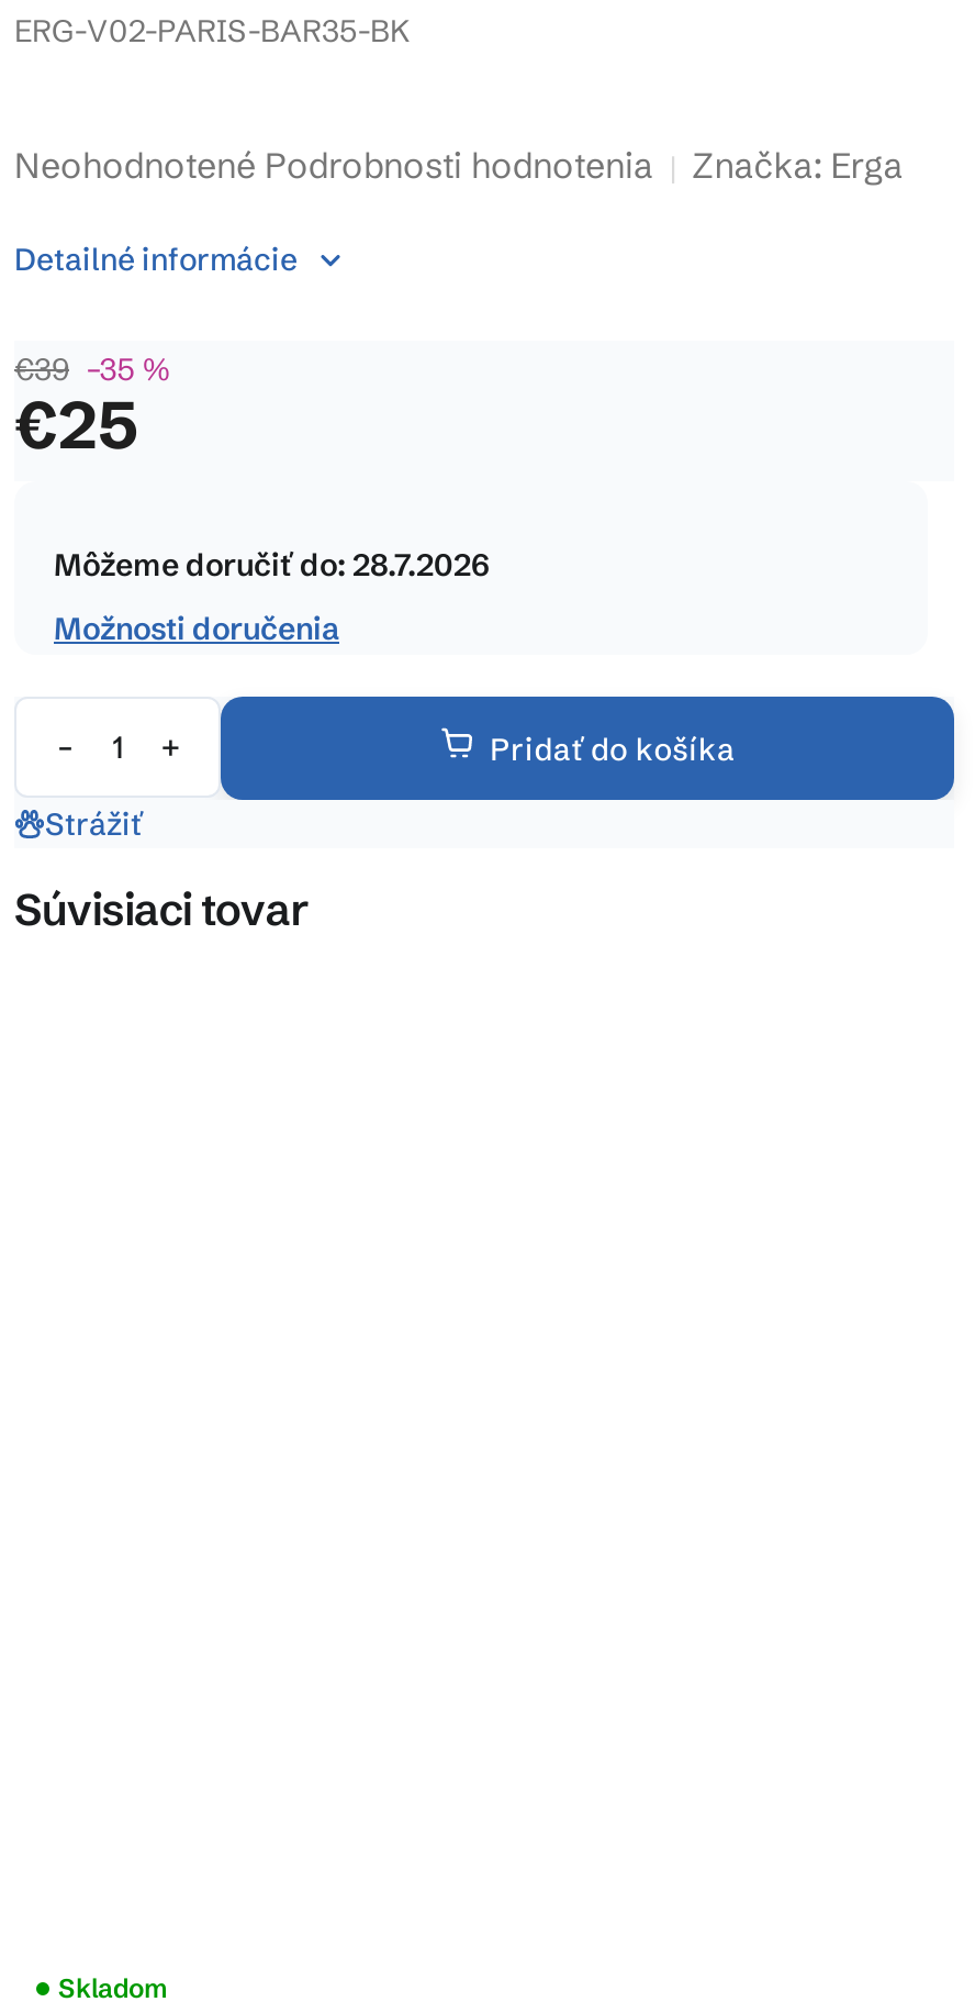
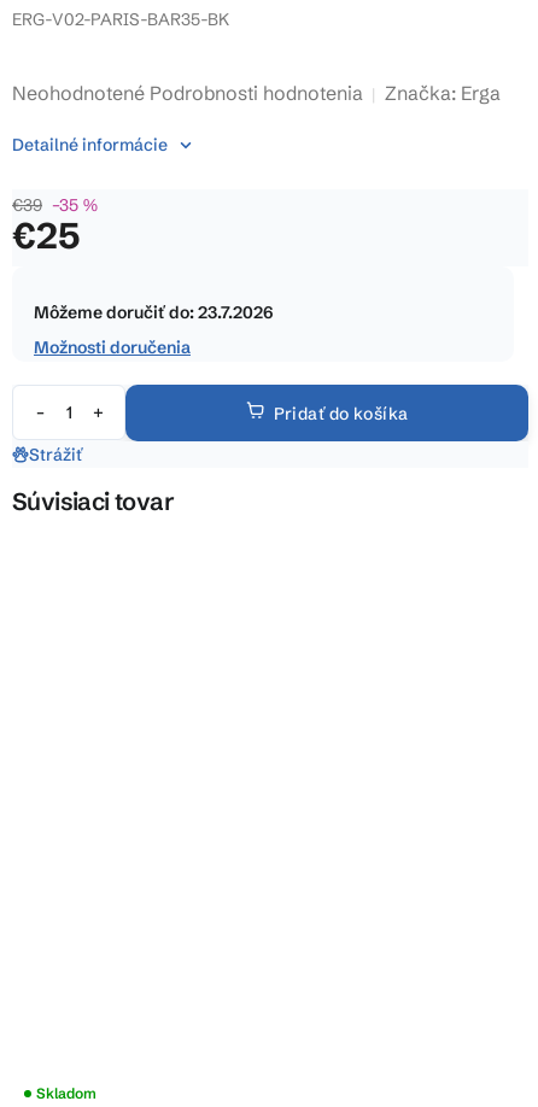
- Môžeme doručiť do: 28.7.2026
+ Môžeme doručiť do: 23.7.2026
